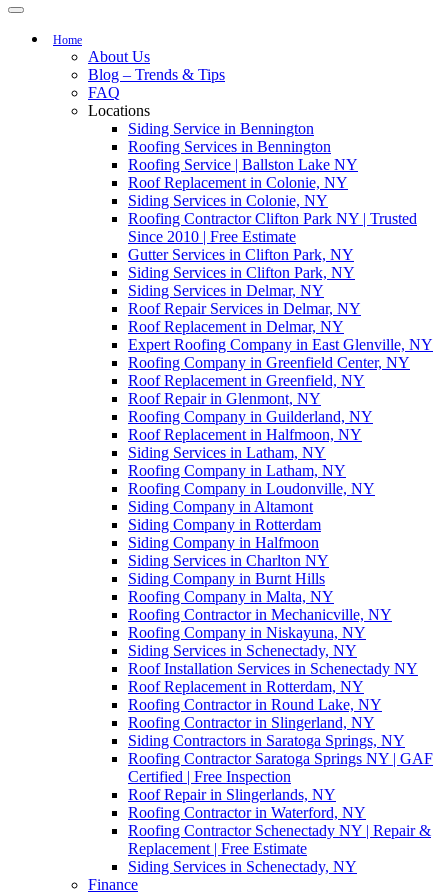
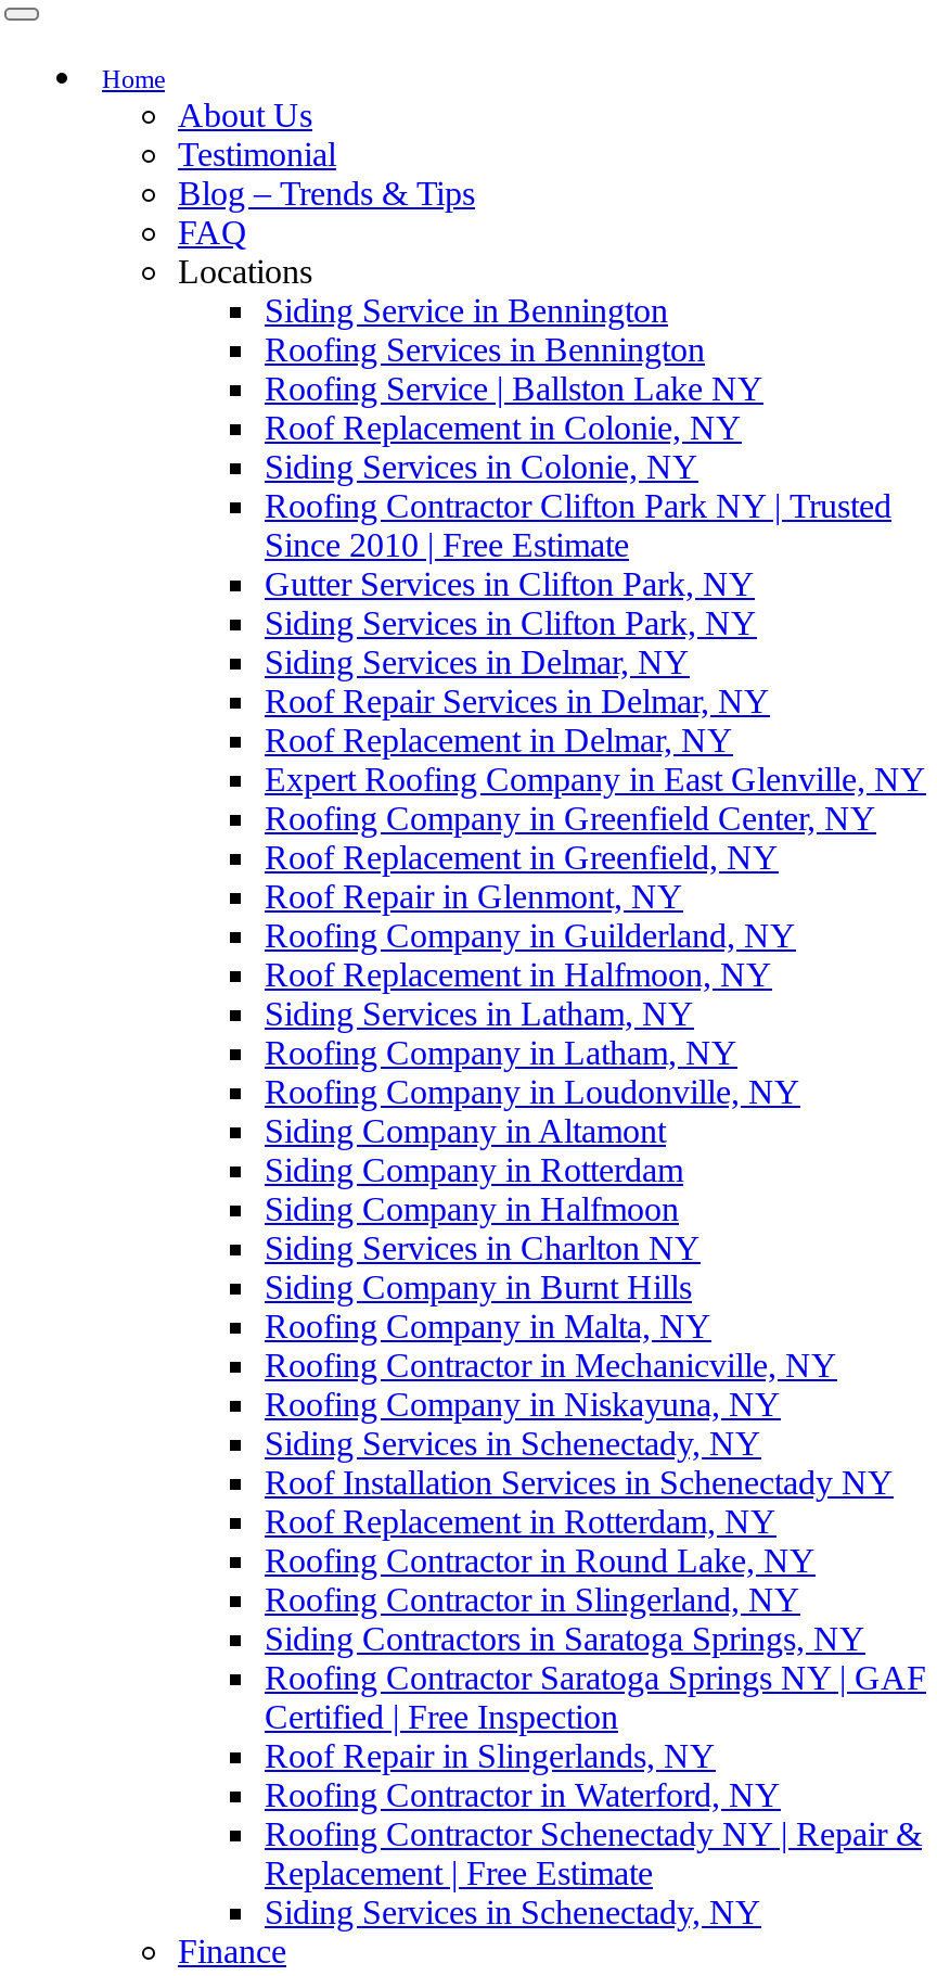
+ Testimonial
